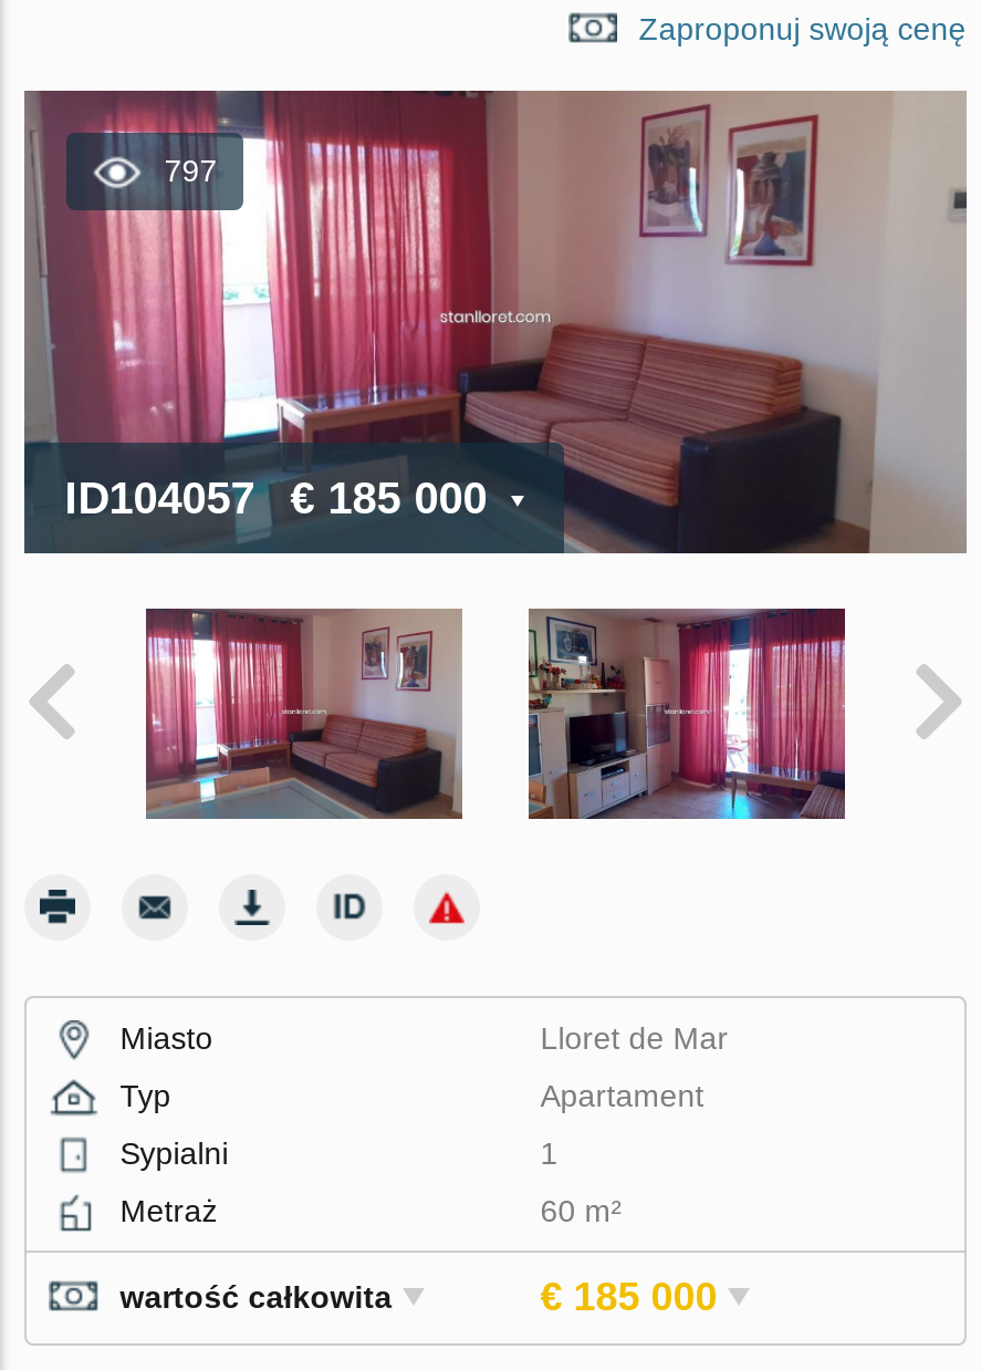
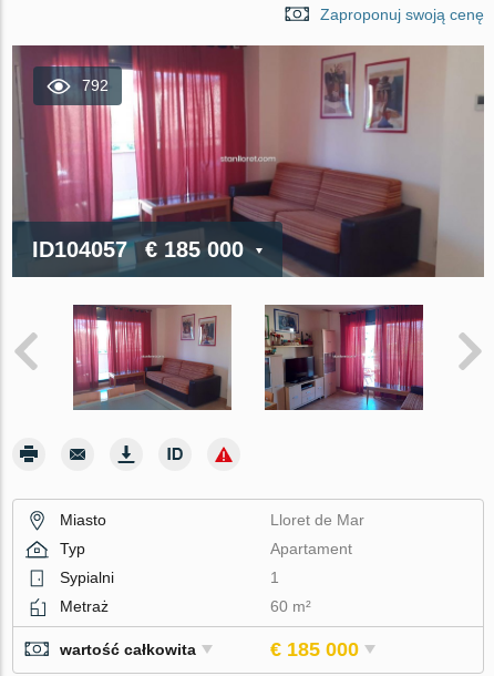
- 797
+ 792
